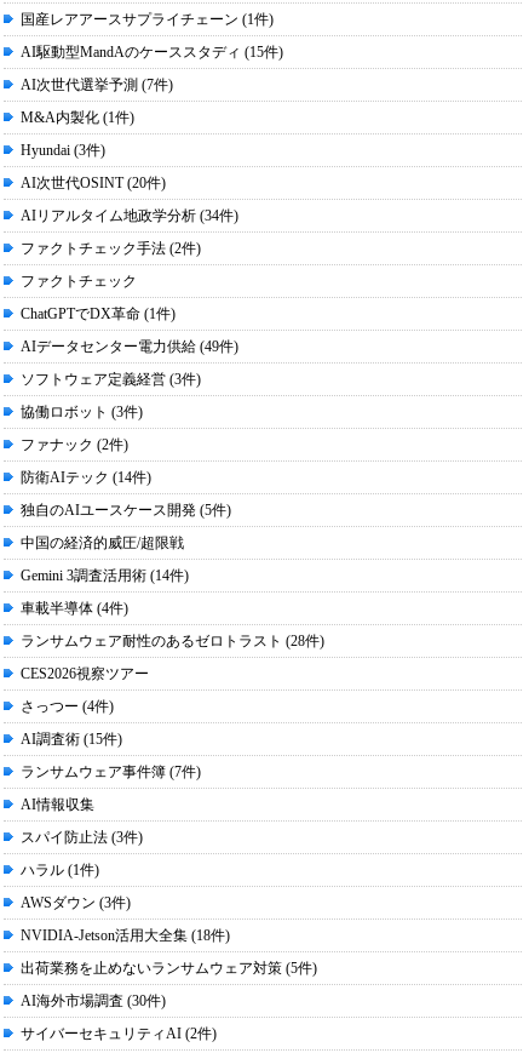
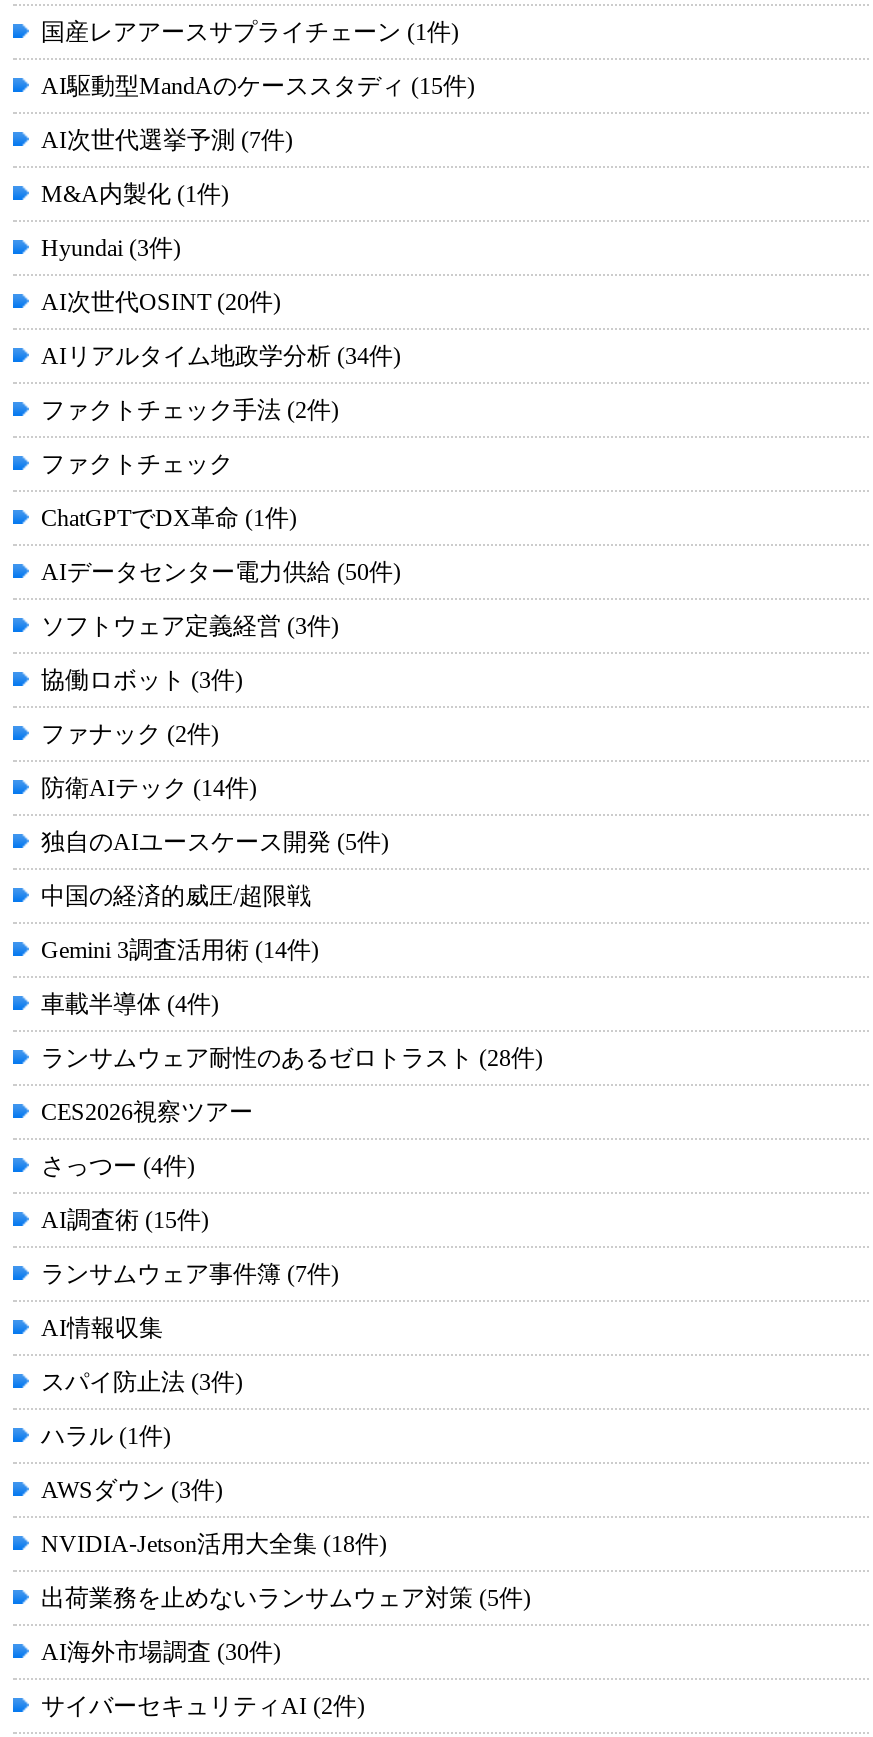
- AIデータセンター電力供給 (49件)
+ AIデータセンター電力供給 (50件)
